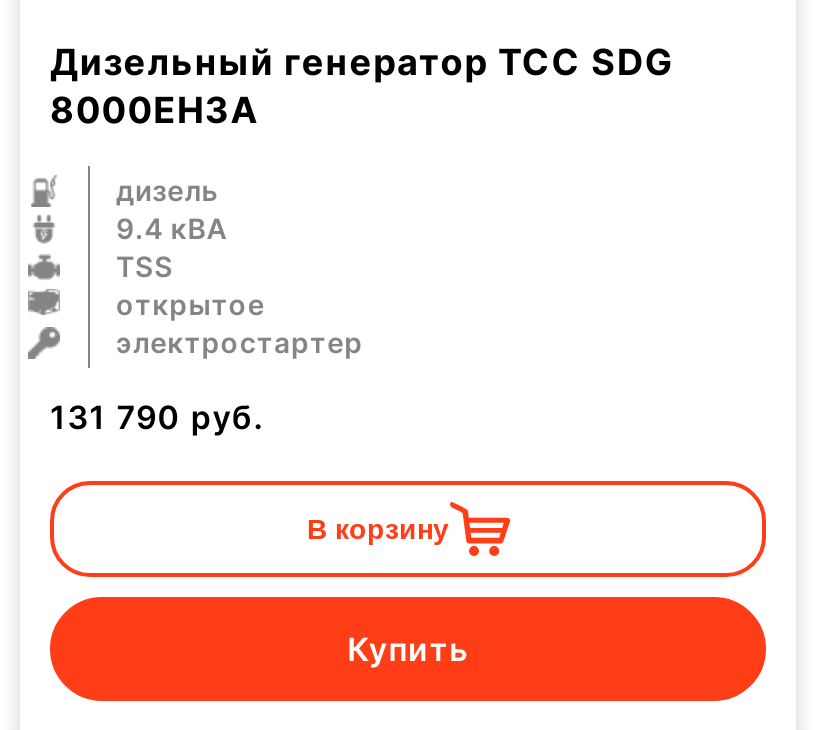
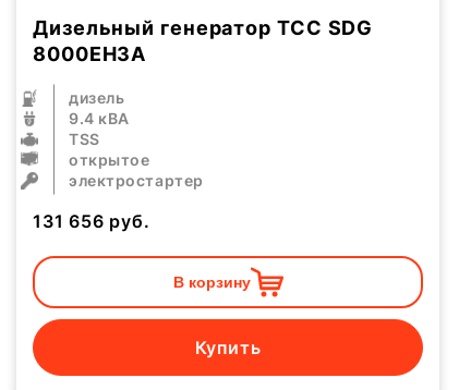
- 131 790 руб.
+ 131 656 руб.
